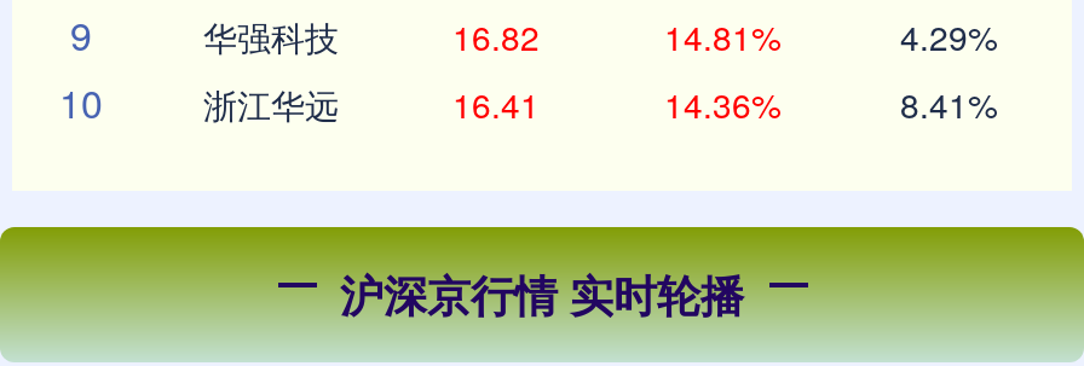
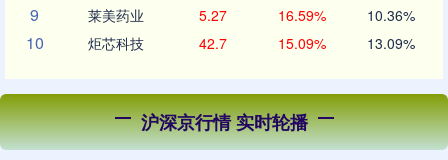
- 华强科技
- 16.82
- 14.81%
- 4.29%
+ 莱美药业
+ 5.27
+ 16.59%
+ 10.36%

- 浙江华远
- 16.41
- 14.36%
- 8.41%
+ 炬芯科技
+ 42.7
+ 15.09%
+ 13.09%
